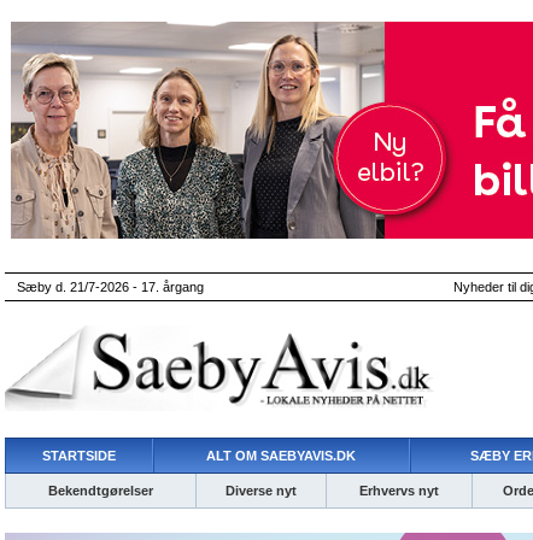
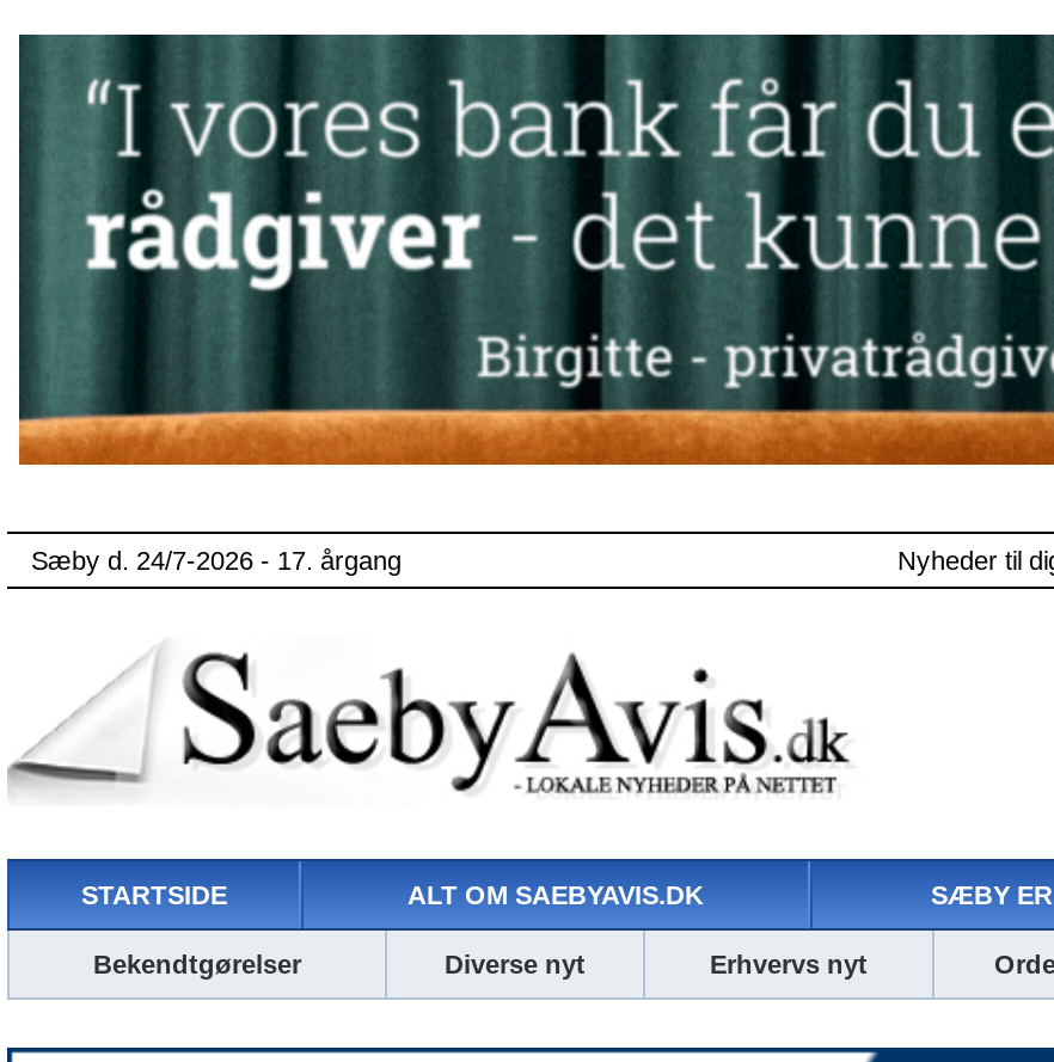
- [image]
- Sæby d. 21/7-2026 - 17. årgang
+ [image]
+ Sæby d. 24/7-2026 - 17. årgang
